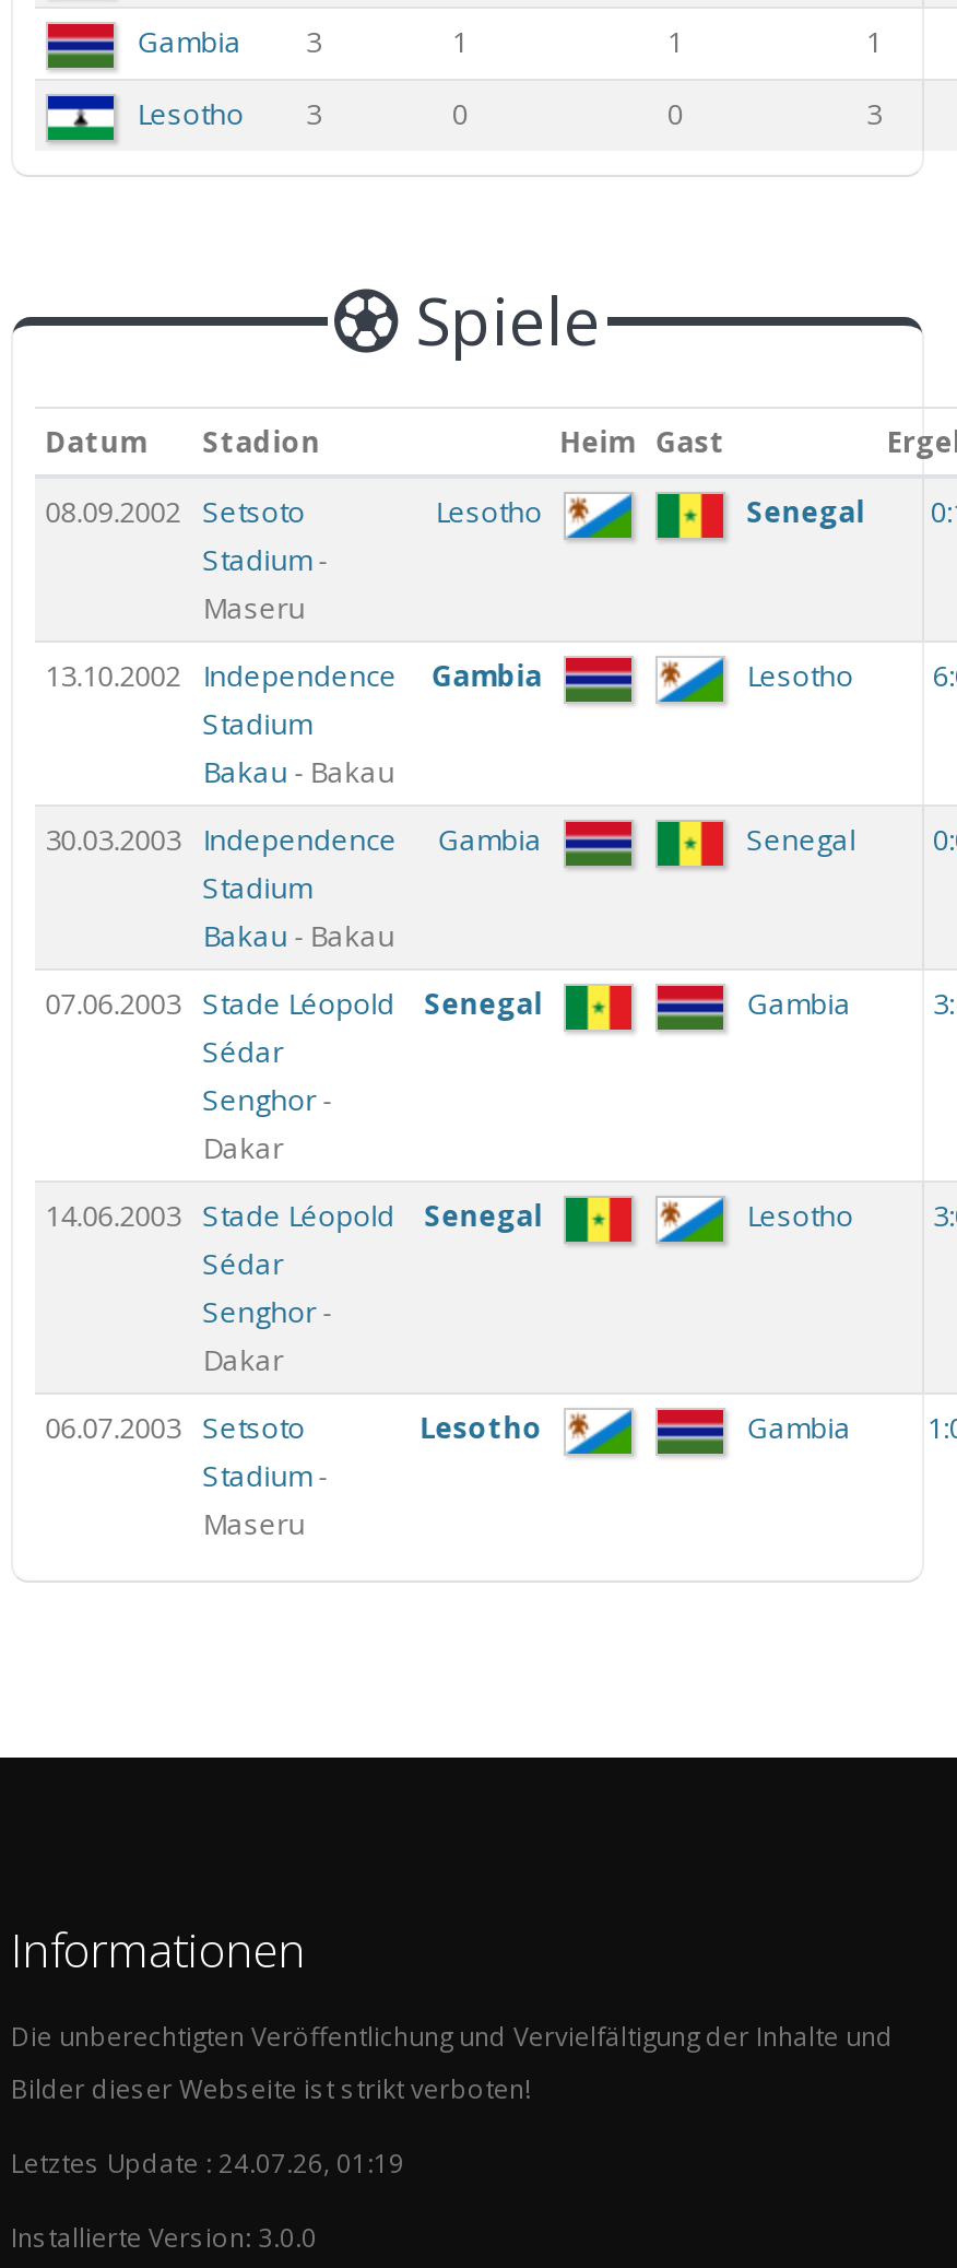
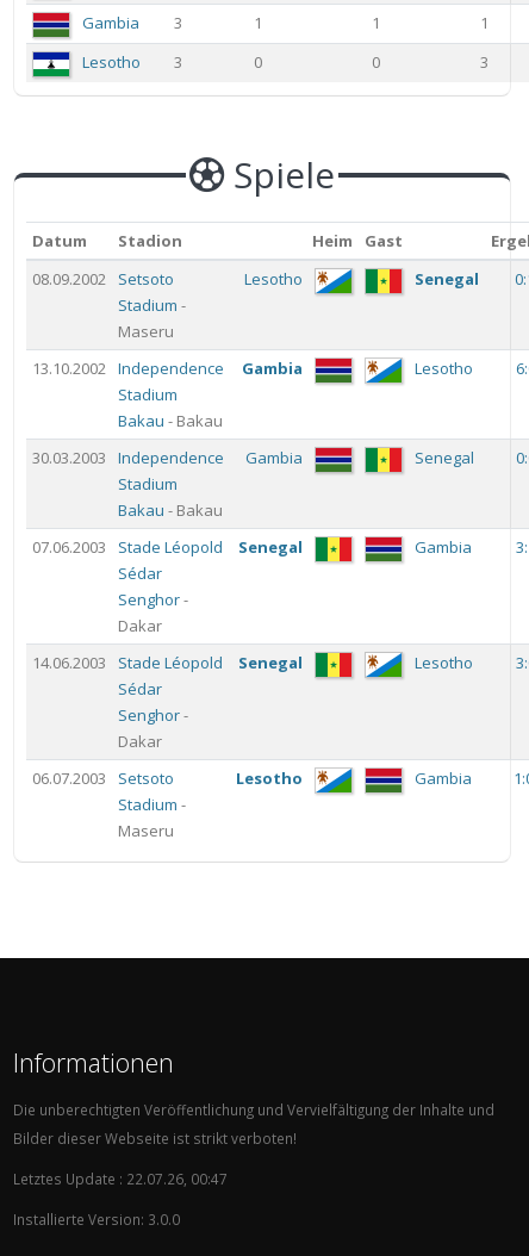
- Letztes Update : 24.07.26, 01:19
+ Letztes Update : 22.07.26, 00:47
